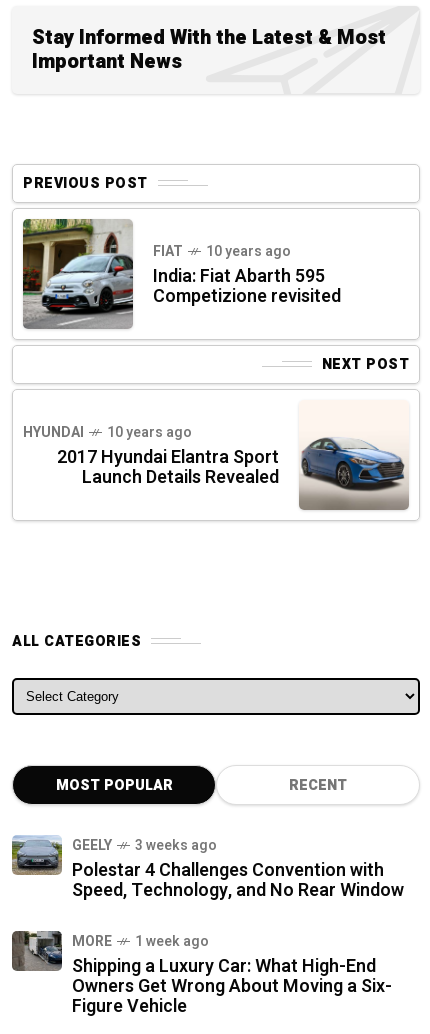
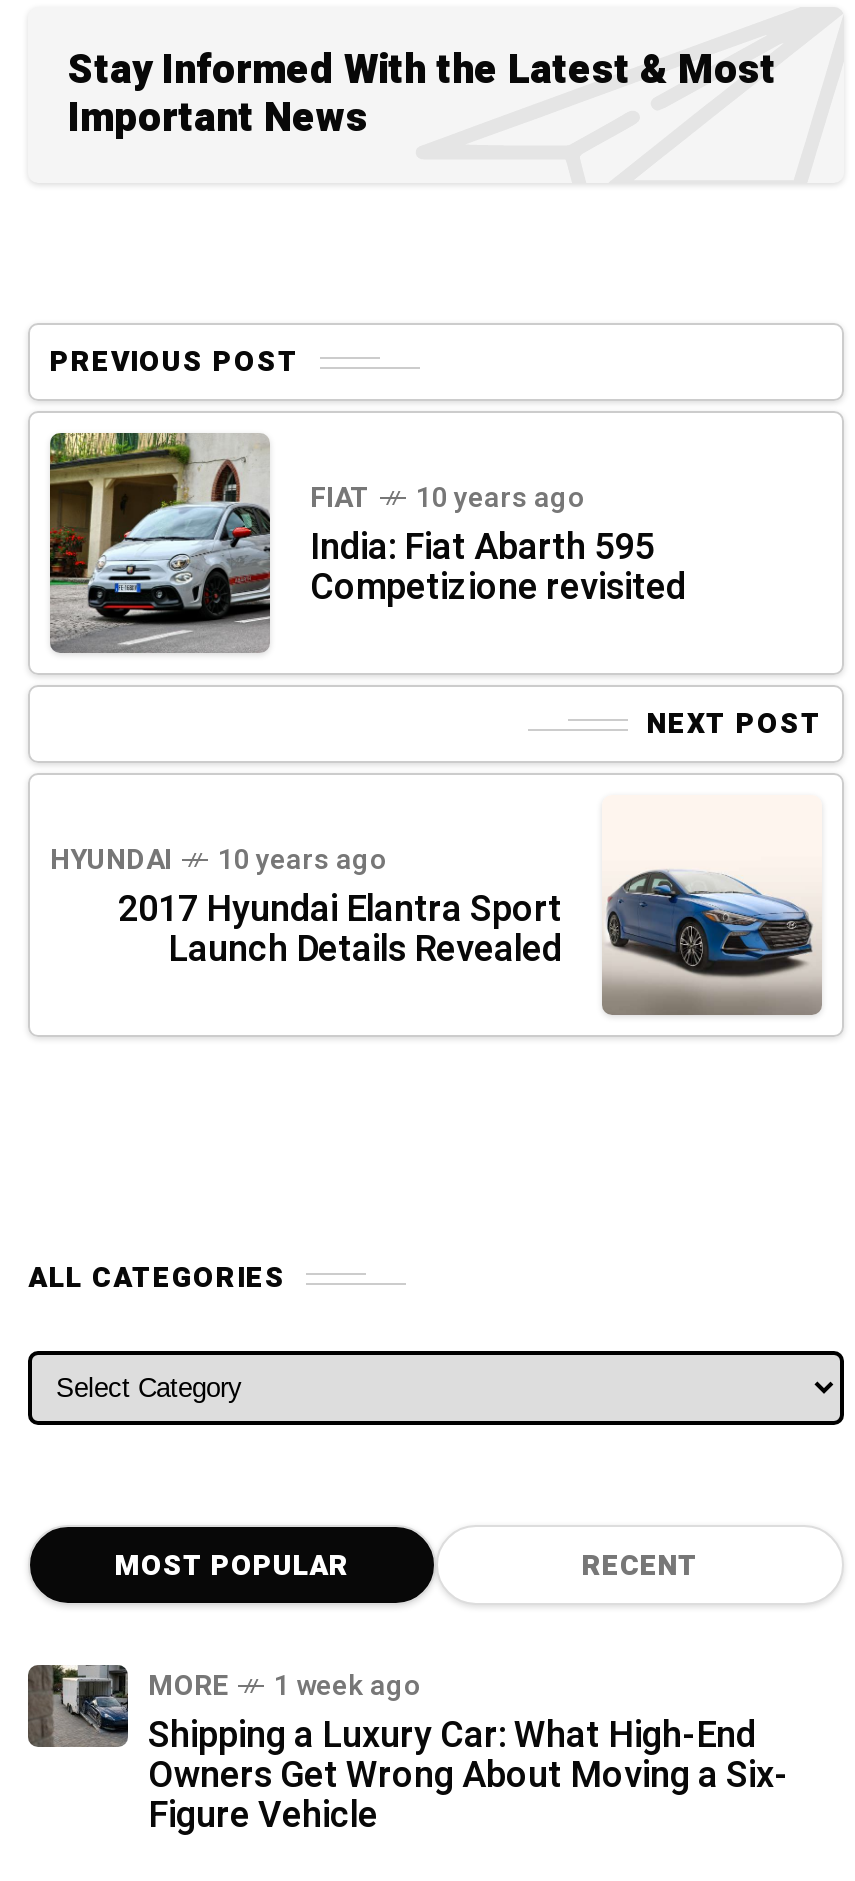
- [image]
- GEELY
- 3 weeks ago
- Polestar 4 Challenges Convention with
- Speed, Technology, and No Rear Window
